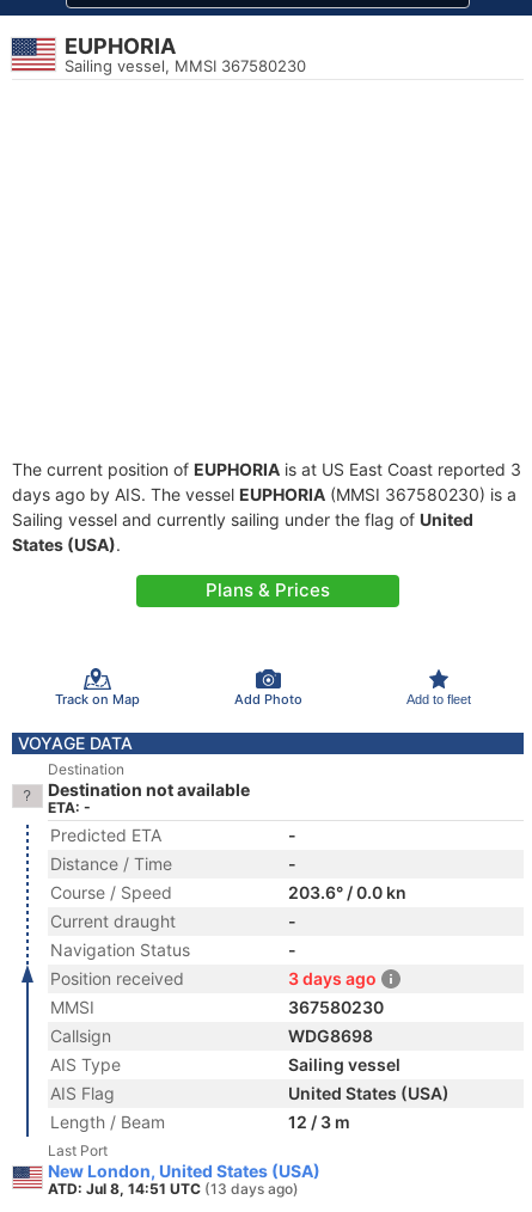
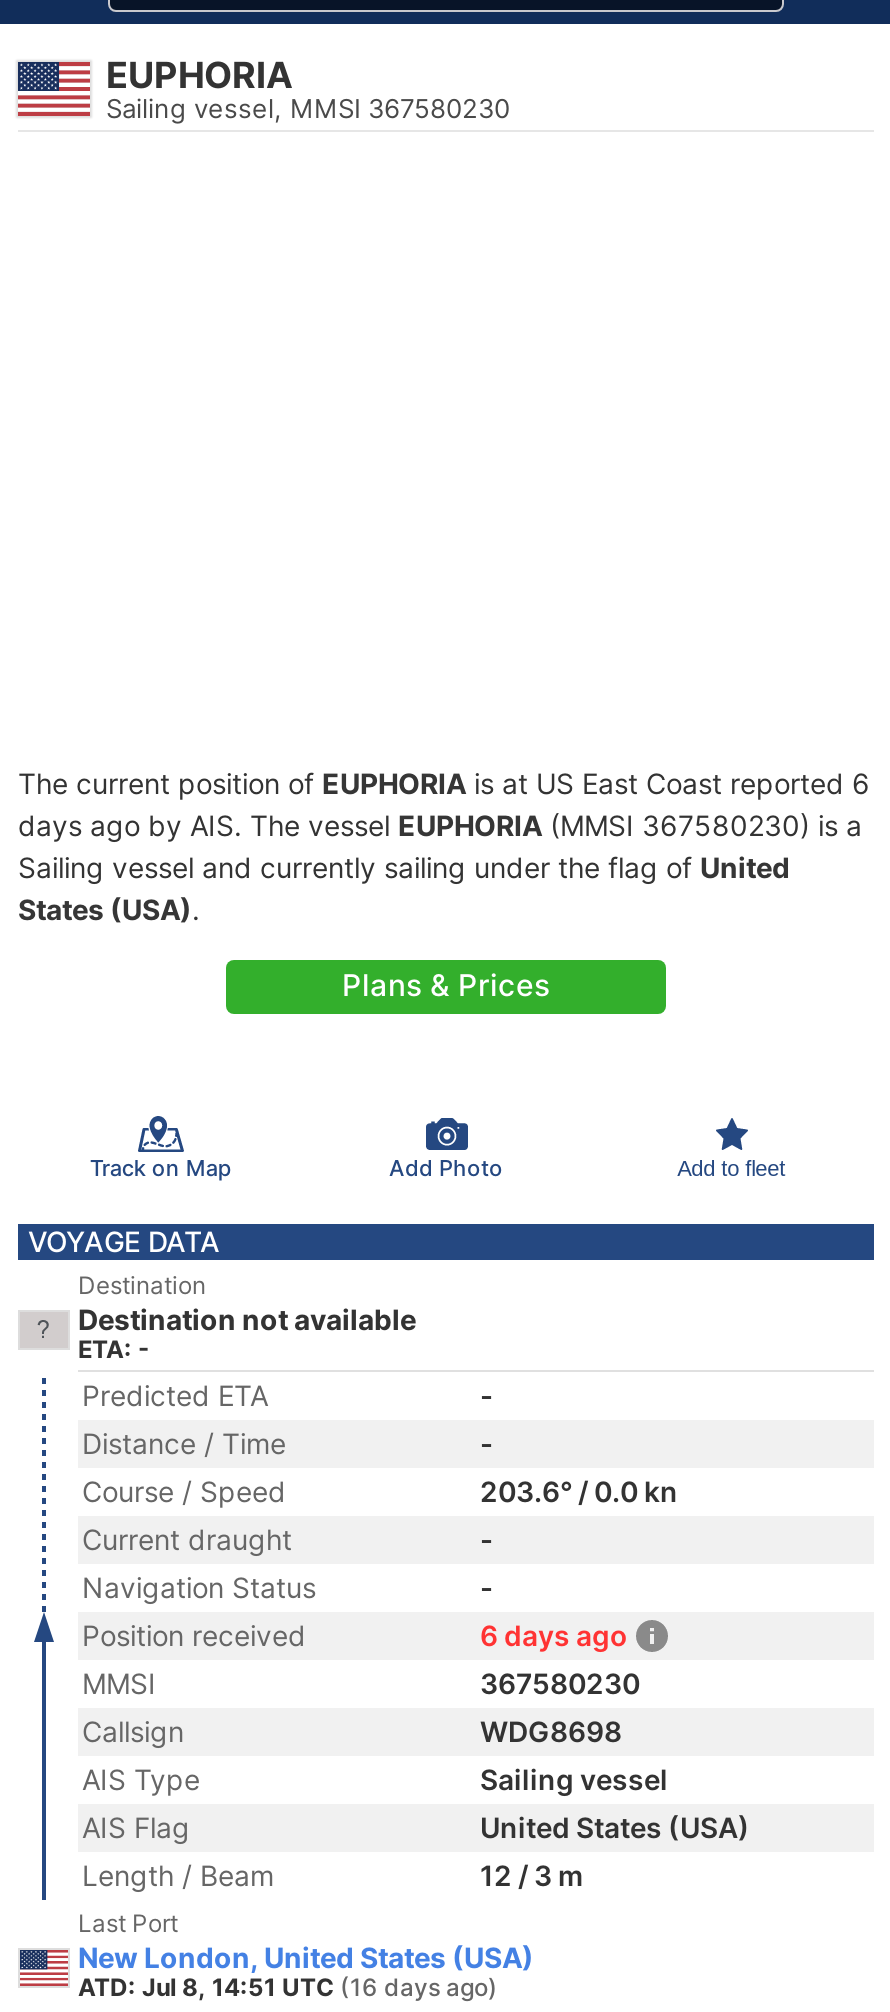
- The current position of EUPHORIA is at US East Coast reported 3
+ The current position of EUPHORIA is at US East Coast reported 6

- 3 days ago
+ 6 days ago

- ATD: Jul 8, 14:51 UTC (13 days ago)
+ ATD: Jul 8, 14:51 UTC (16 days ago)
